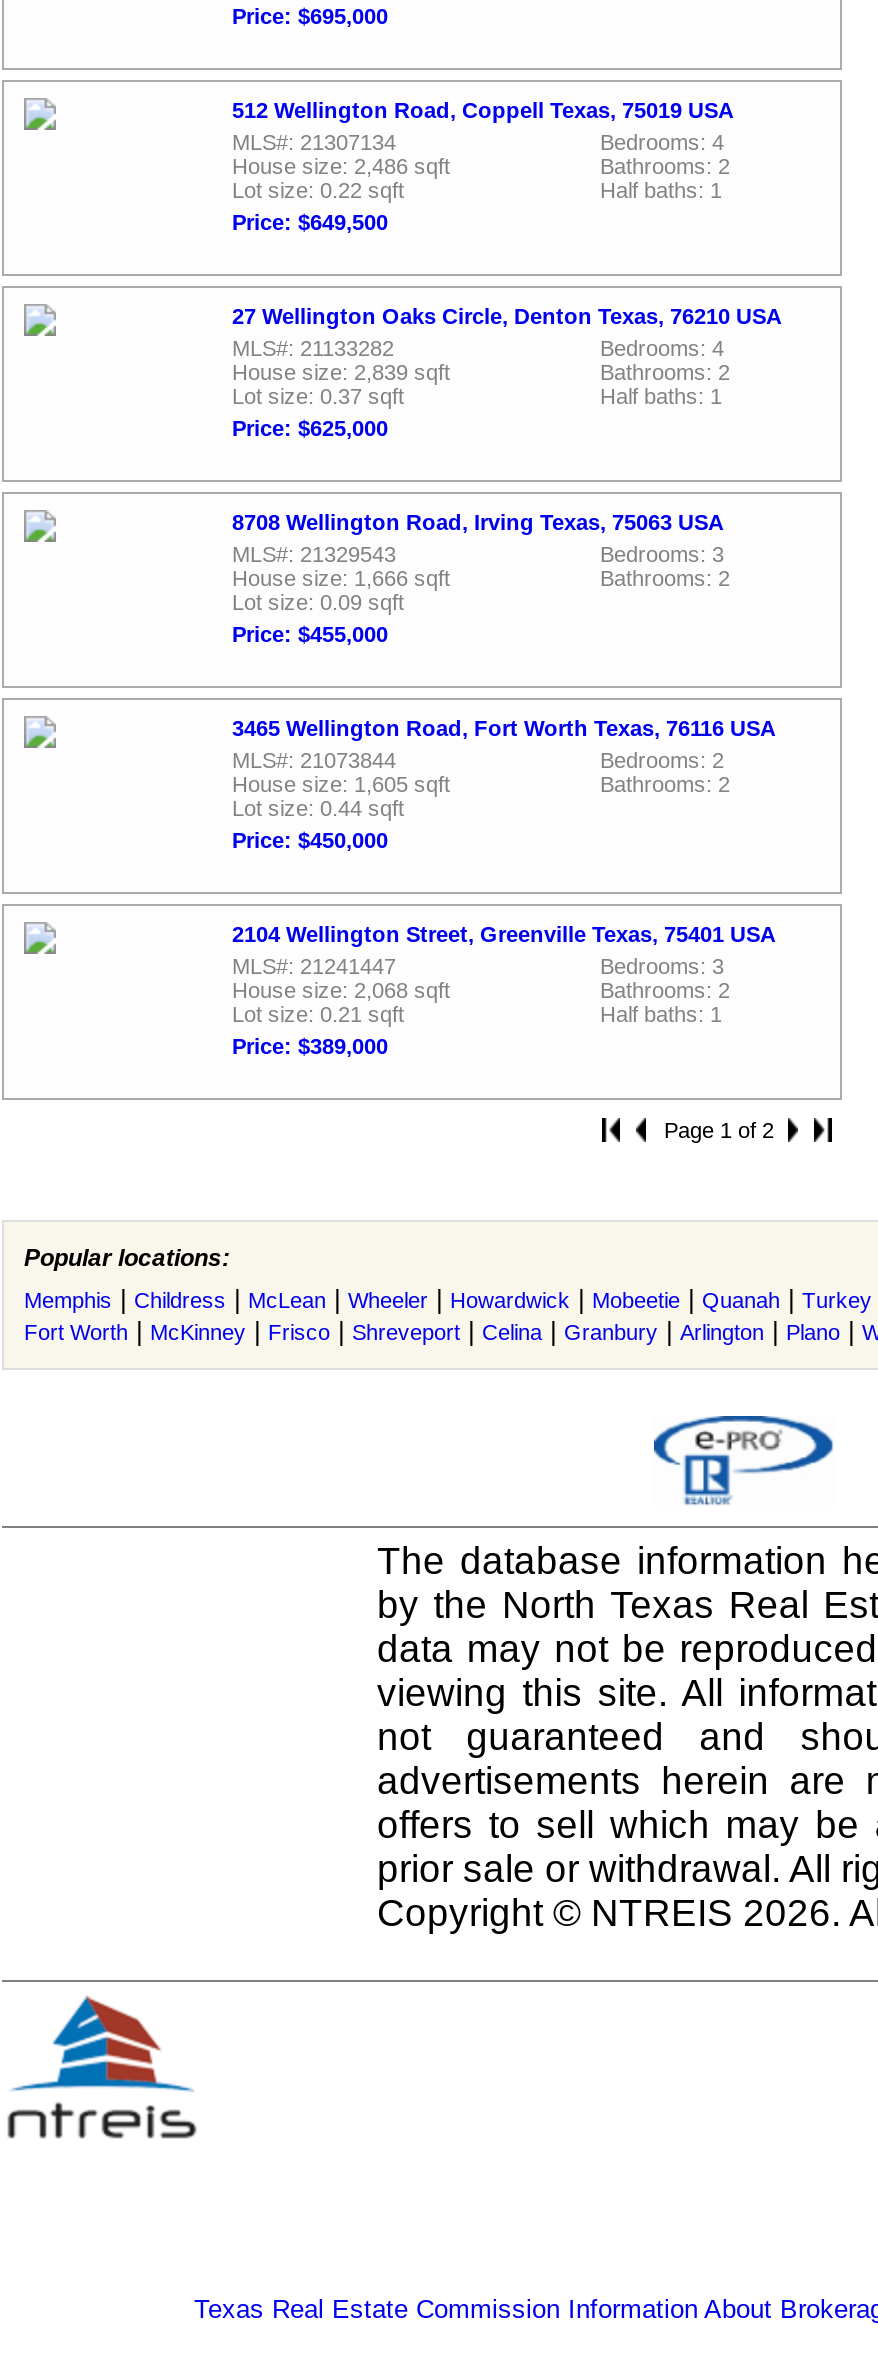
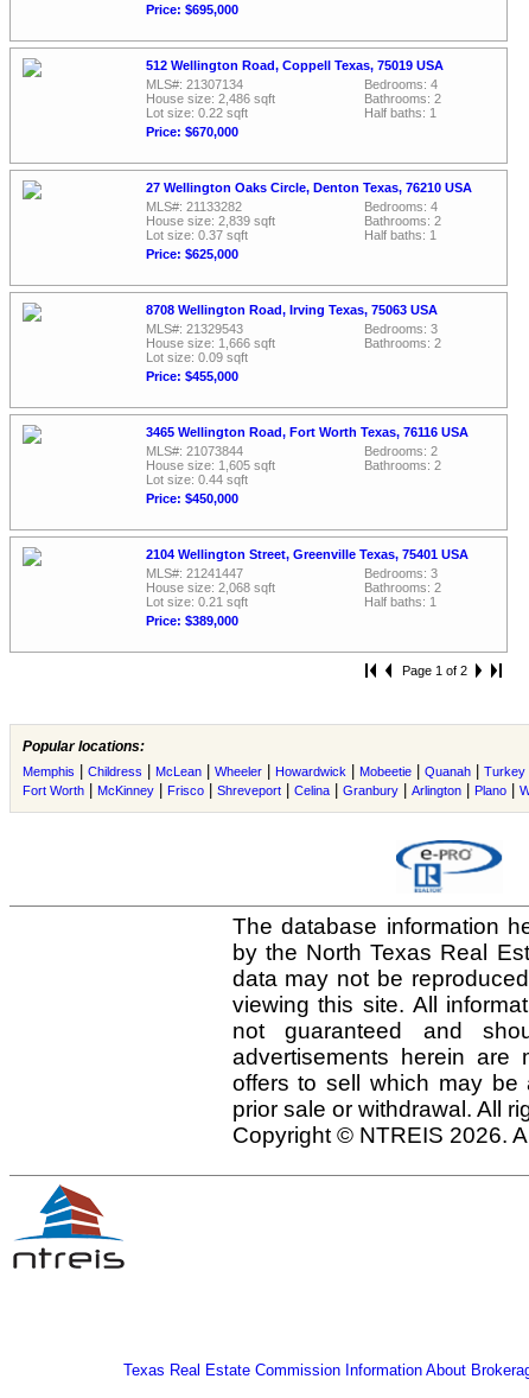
- Price: $649,500
+ Price: $670,000
